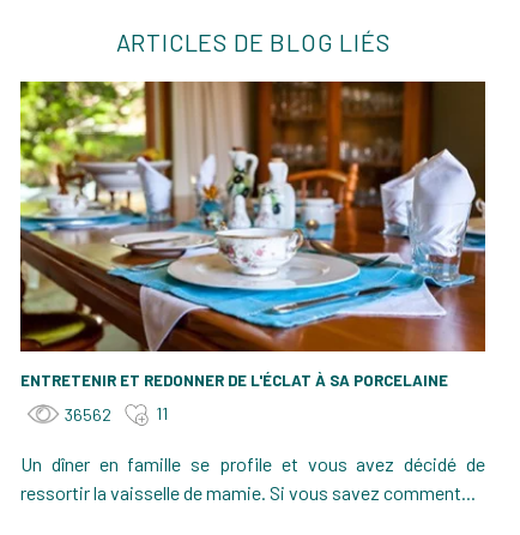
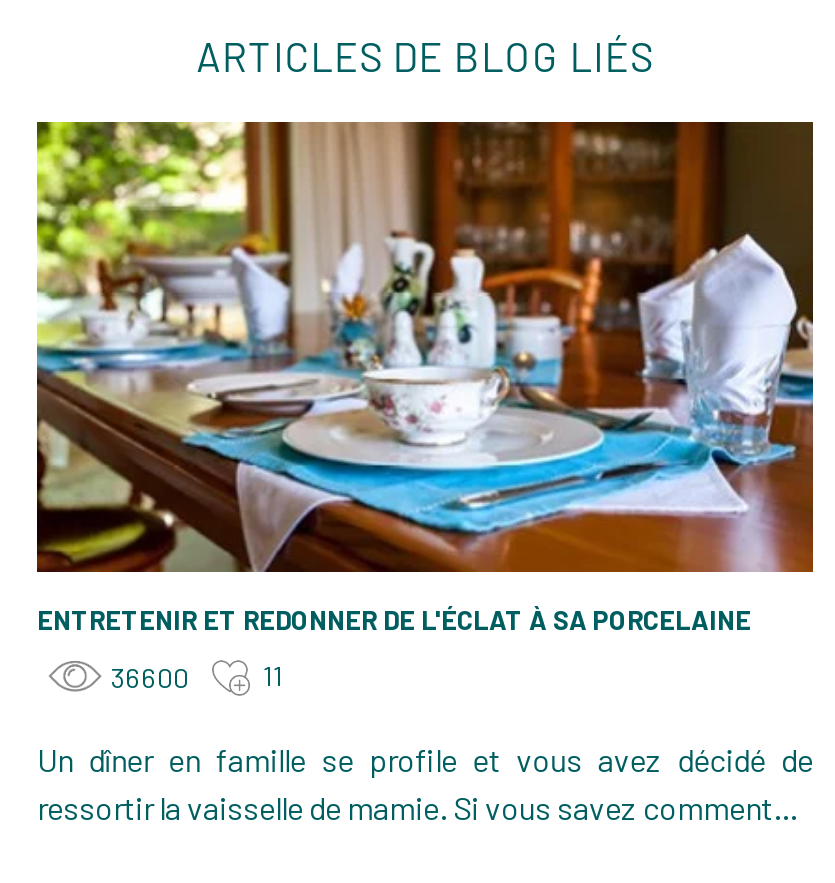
- 36562
+ 36600
